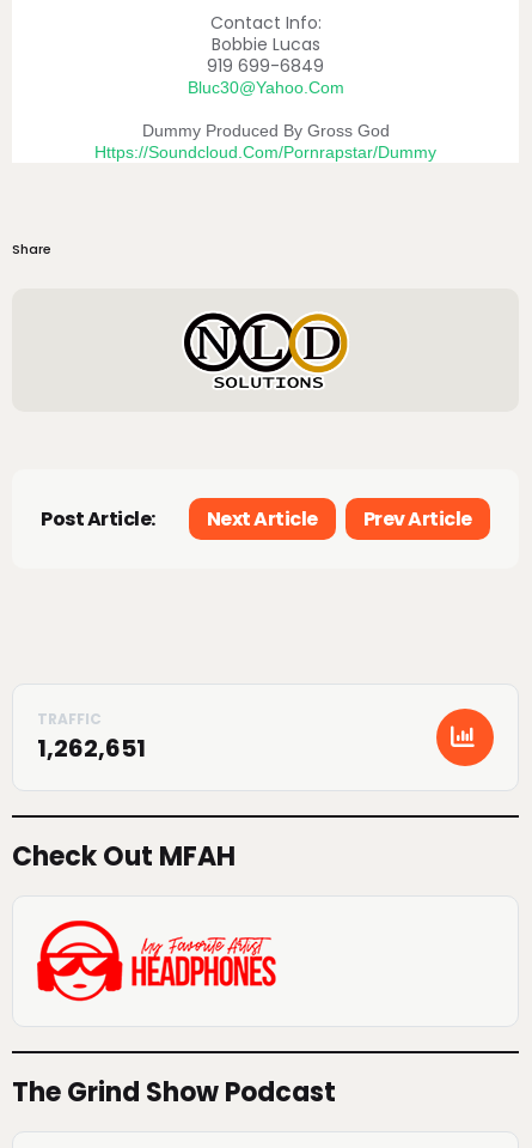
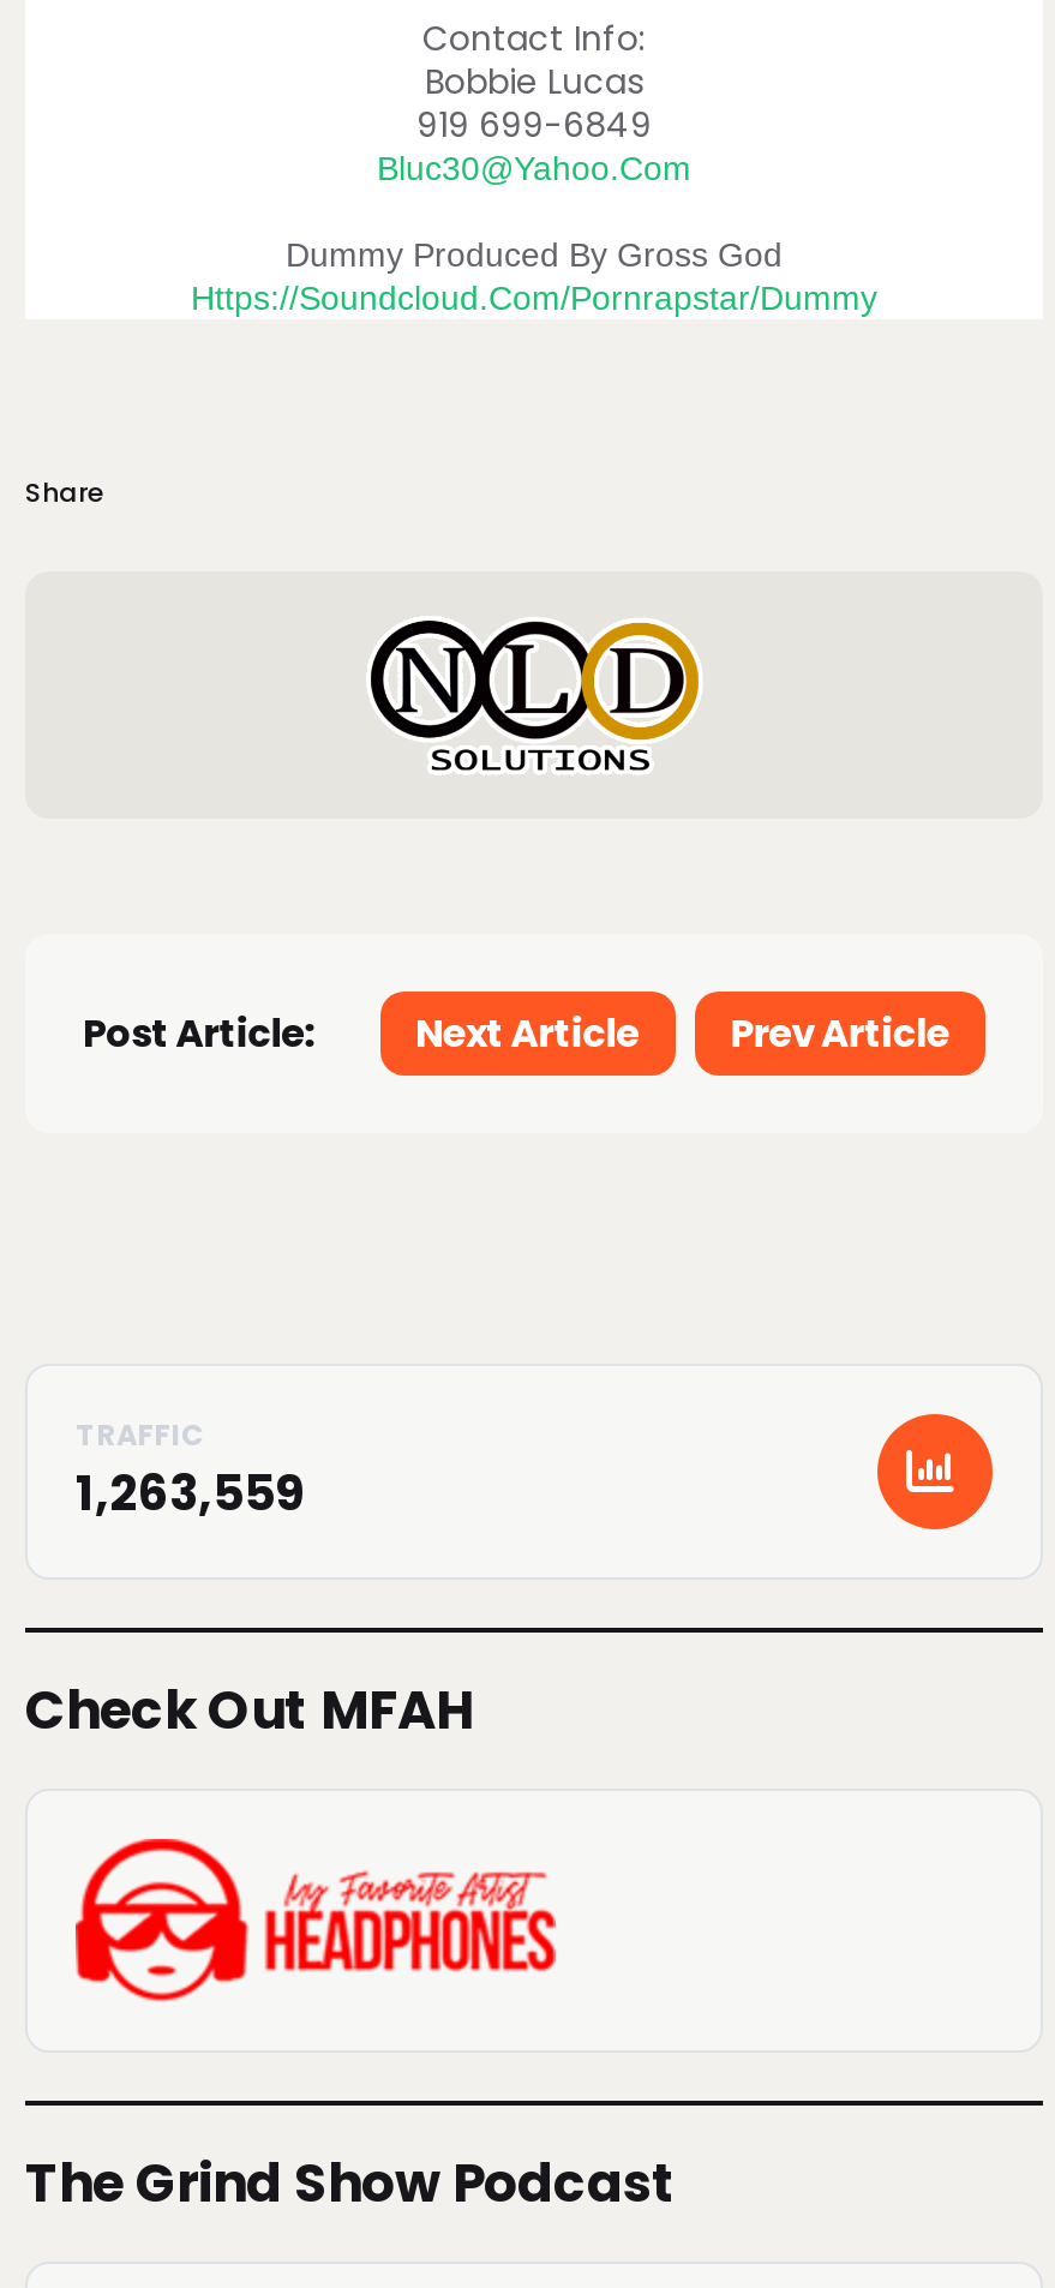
- 1,262,651
+ 1,263,559
